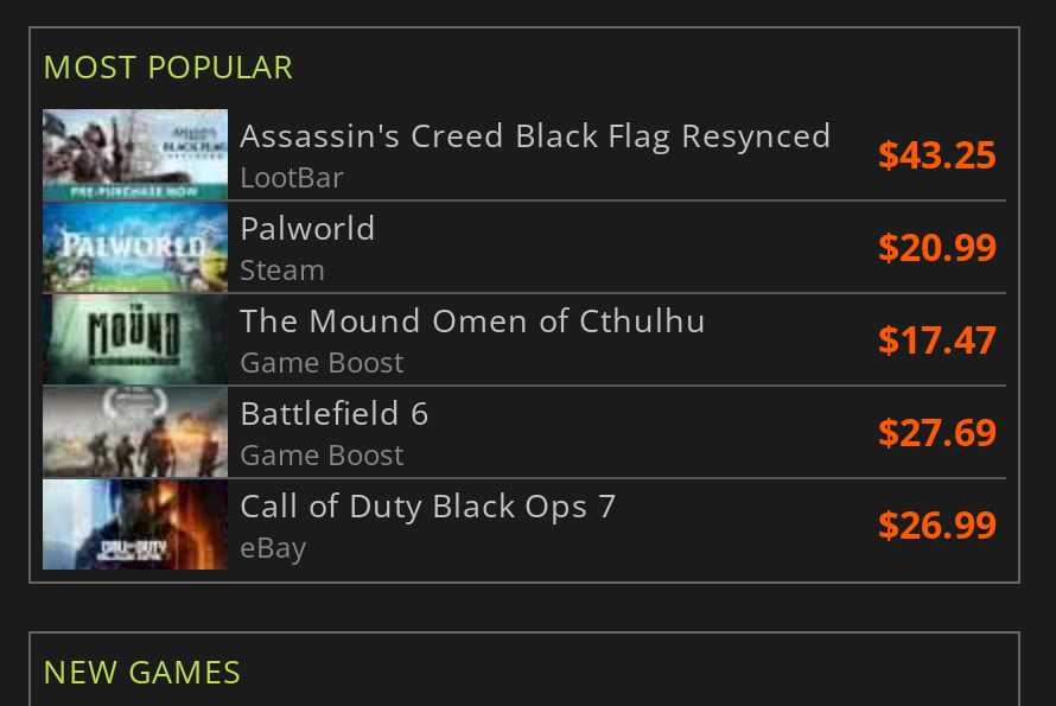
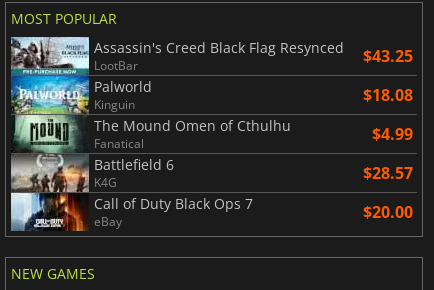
- Steam
- $20.99
+ Kinguin
+ $18.08

- Game Boost
- $17.47
+ Fanatical
+ $4.99

- Game Boost
- $27.69
+ K4G
+ $28.57

- $26.99
+ $20.00
